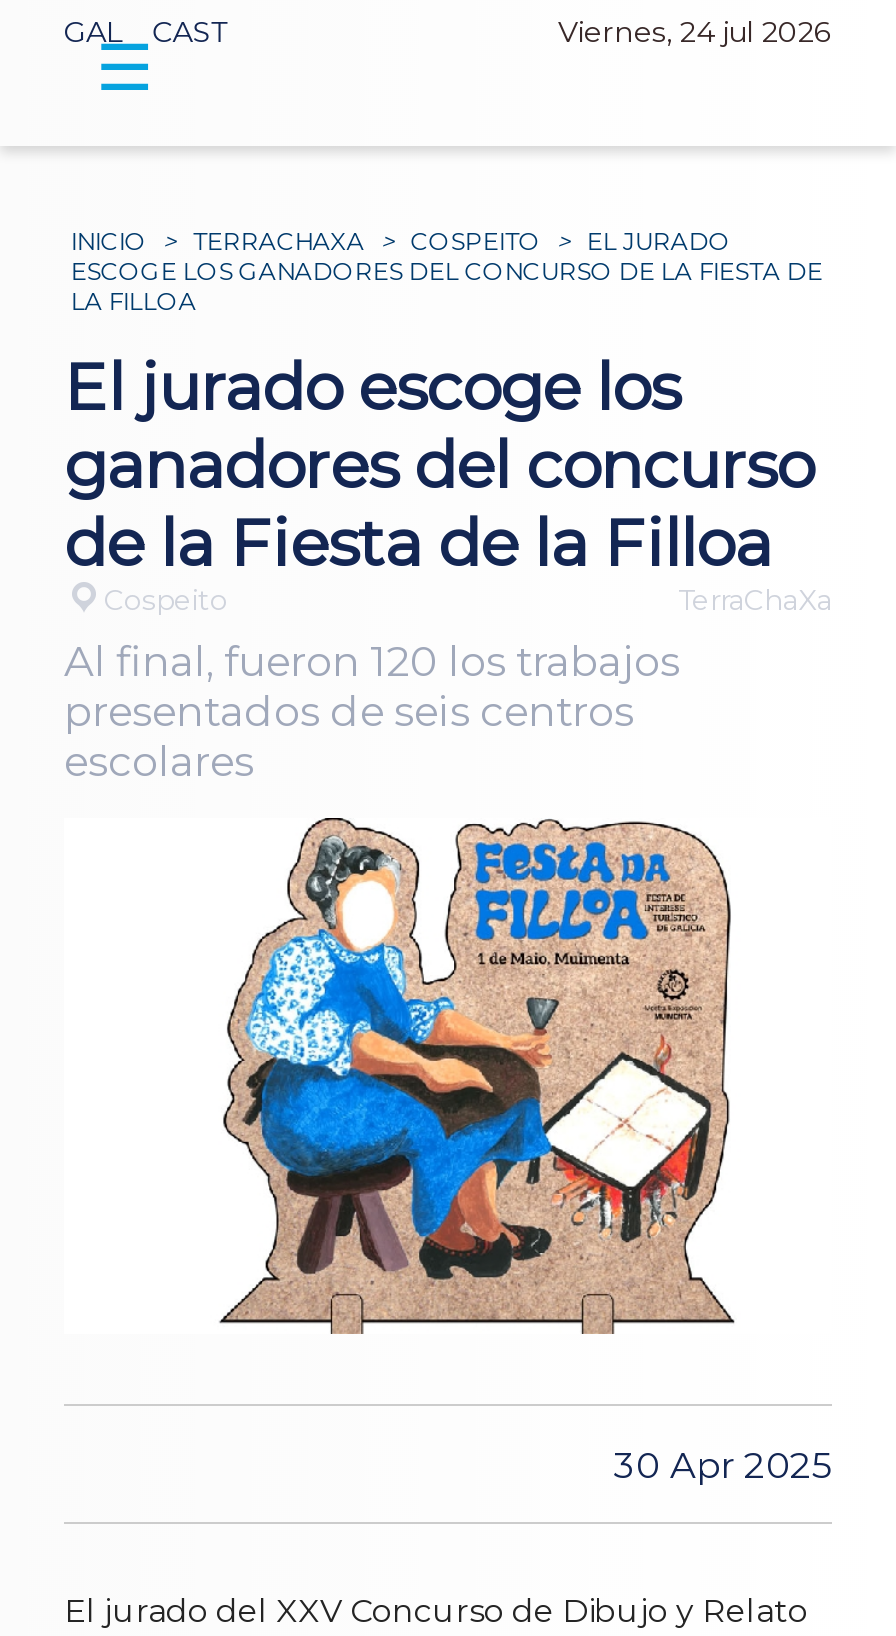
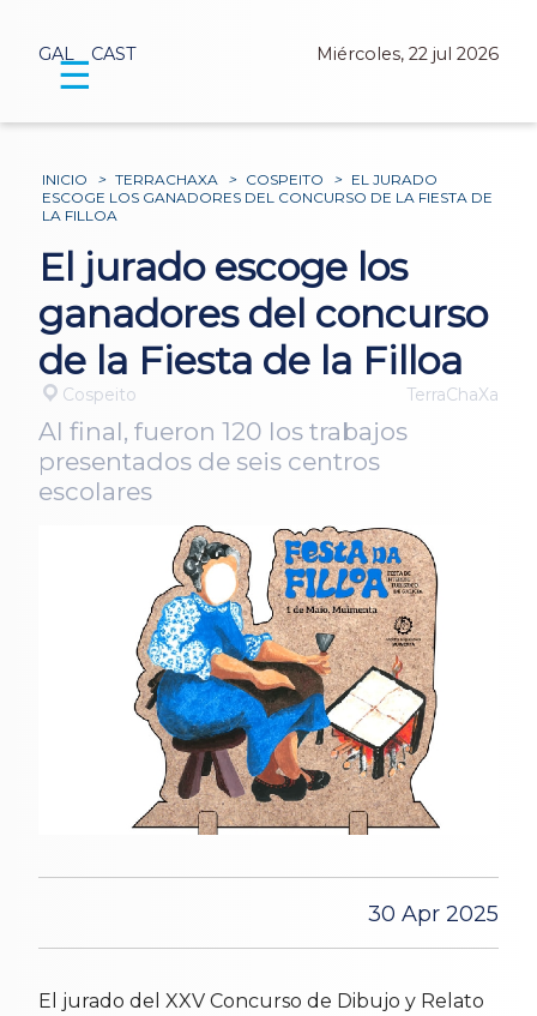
- Viernes, 24 jul 2026
+ Miércoles, 22 jul 2026
